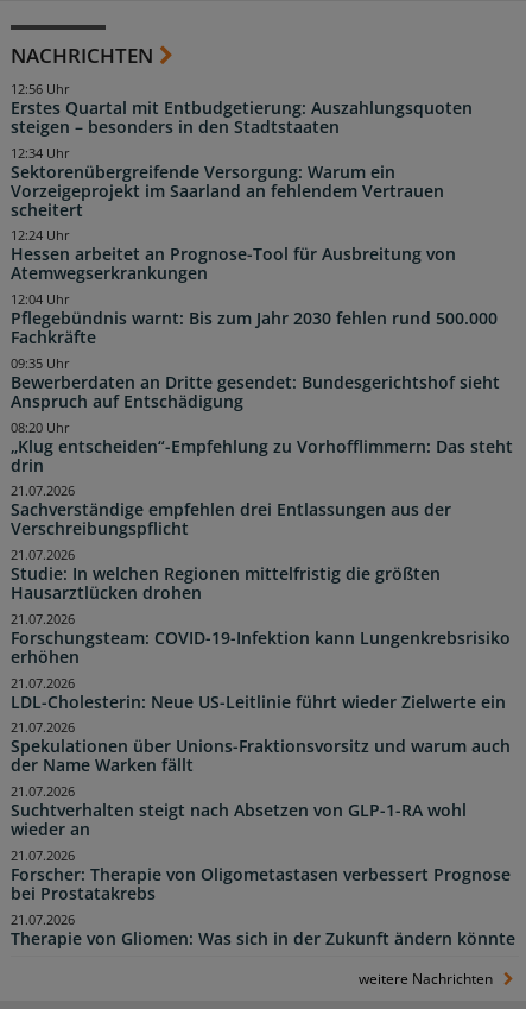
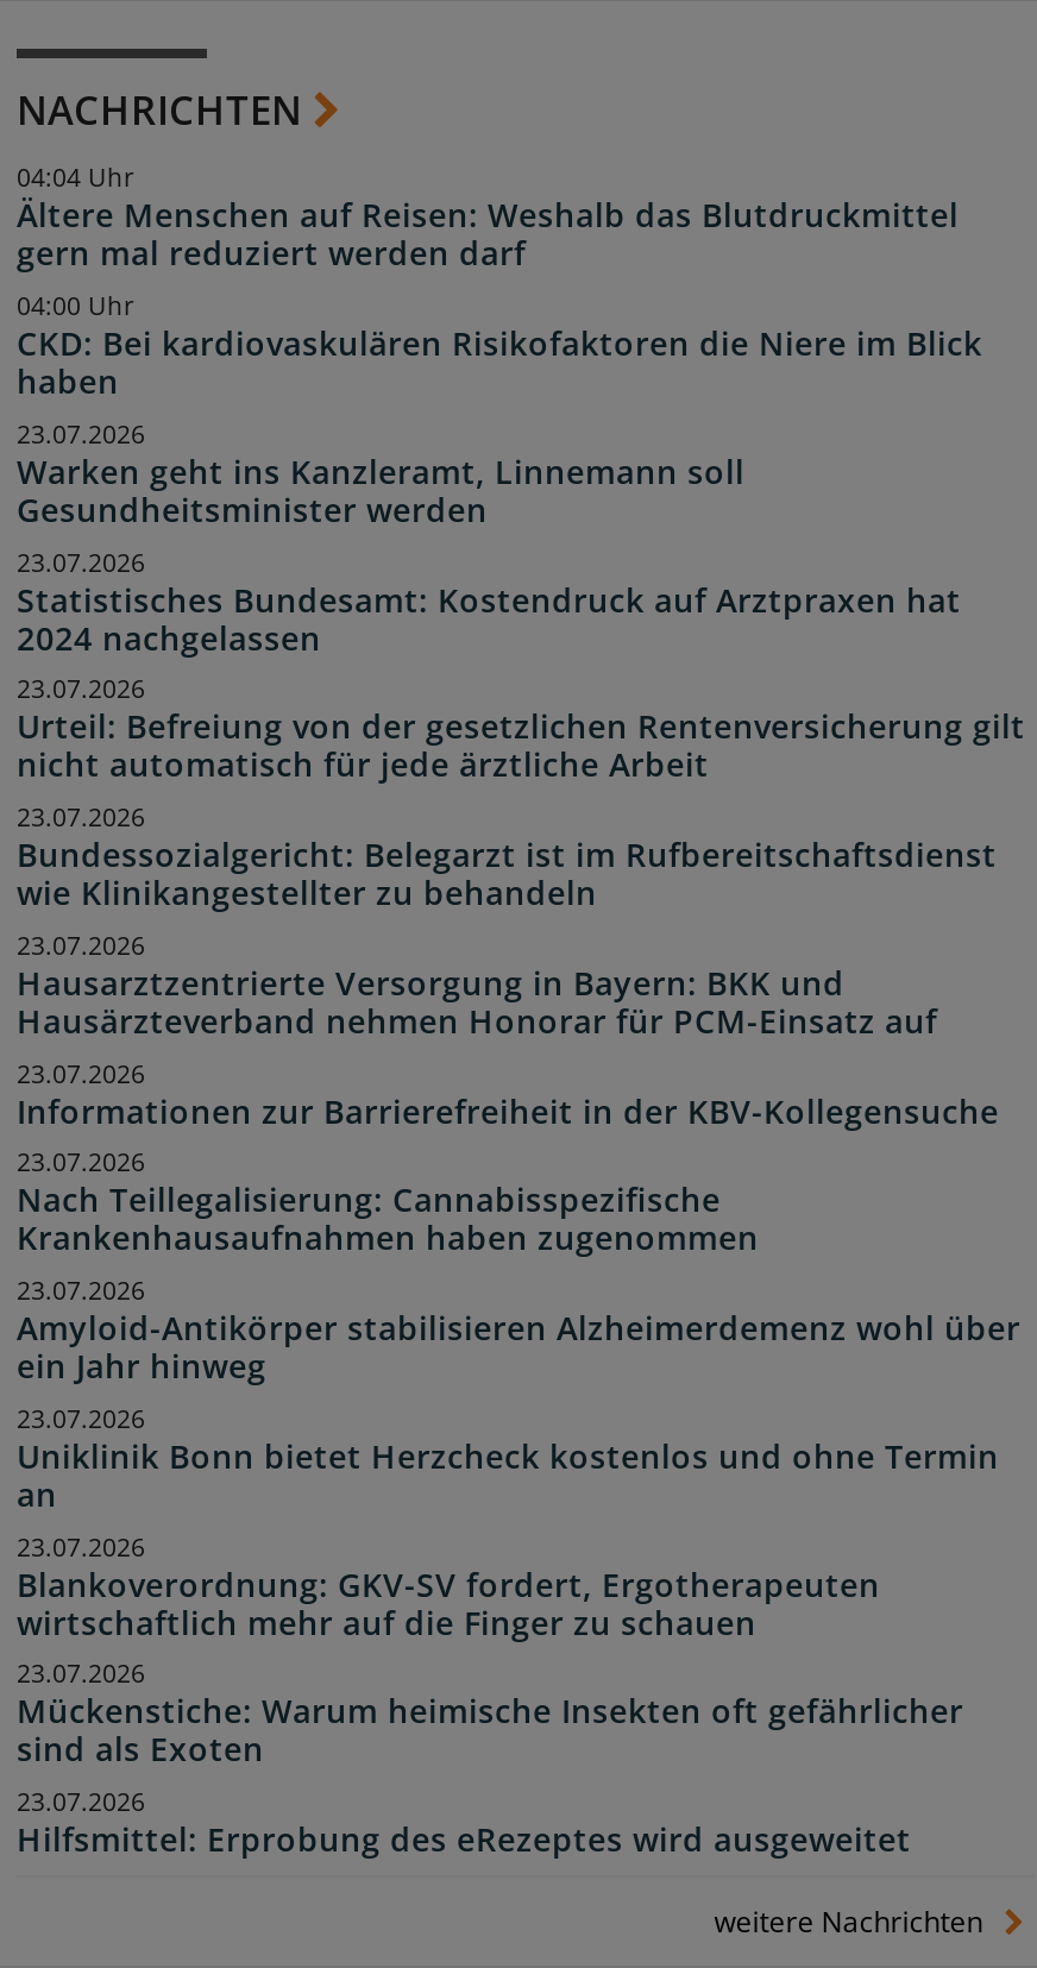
- 12:56 Uhr
+ 04:04 Uhr

- Erstes Quartal mit Entbudgetierung: Auszahlungsquoten
- steigen – besonders in den Stadtstaaten
+ Ältere Menschen auf Reisen: Weshalb das Blutdruckmittel
+ gern mal reduziert werden darf

- 12:34 Uhr
+ 04:00 Uhr

- Sektorenübergreifende Versorgung: Warum ein
- Vorzeigeprojekt im Saarland an fehlendem Vertrauen
- scheitert
+ CKD: Bei kardiovaskulären Risikofaktoren die Niere im Blick
+ haben

- 12:24 Uhr
+ 23.07.2026

- Hessen arbeitet an Prognose-Tool für Ausbreitung von
- Atemwegserkrankungen
+ Warken geht ins Kanzleramt, Linnemann soll
+ Gesundheitsminister werden

- 12:04 Uhr
+ 23.07.2026

- Pflegebündnis warnt: Bis zum Jahr 2030 fehlen rund 500.000
- Fachkräfte
+ Statistisches Bundesamt: Kostendruck auf Arztpraxen hat
+ 2024 nachgelassen

- 09:35 Uhr
+ 23.07.2026

- Bewerberdaten an Dritte gesendet: Bundesgerichtshof sieht
- Anspruch auf Entschädigung
+ Urteil: Befreiung von der gesetzlichen Rentenversicherung gilt
+ nicht automatisch für jede ärztliche Arbeit

- 08:20 Uhr
+ 23.07.2026

- „Klug entscheiden“-Empfehlung zu Vorhofflimmern: Das steht
- drin
+ Bundessozialgericht: Belegarzt ist im Rufbereitschaftsdienst
+ wie Klinikangestellter zu behandeln

- 21.07.2026
+ 23.07.2026

- Sachverständige empfehlen drei Entlassungen aus der
- Verschreibungspflicht
+ Hausarztzentrierte Versorgung in Bayern: BKK und
+ Hausärzteverband nehmen Honorar für PCM-Einsatz auf

- 21.07.2026
+ 23.07.2026

- Studie: In welchen Regionen mittelfristig die größten
- Hausarztlücken drohen
+ Informationen zur Barrierefreiheit in der KBV-Kollegensuche

- 21.07.2026
+ 23.07.2026

- Forschungsteam: COVID-19-Infektion kann Lungenkrebsrisiko
- erhöhen
+ Nach Teillegalisierung: Cannabisspezifische
+ Krankenhausaufnahmen haben zugenommen

- 21.07.2026
+ 23.07.2026

- LDL-Cholesterin: Neue US-Leitlinie führt wieder Zielwerte ein
+ Amyloid-Antikörper stabilisieren Alzheimerdemenz wohl über
+ ein Jahr hinweg

- 21.07.2026
+ 23.07.2026

- Spekulationen über Unions-Fraktionsvorsitz und warum auch
- der Name Warken fällt
+ Uniklinik Bonn bietet Herzcheck kostenlos und ohne Termin
+ an

- 21.07.2026
+ 23.07.2026

- Suchtverhalten steigt nach Absetzen von GLP-1-RA wohl
- wieder an
+ Blankoverordnung: GKV-SV fordert, Ergotherapeuten
+ wirtschaftlich mehr auf die Finger zu schauen

- 21.07.2026
+ 23.07.2026

- Forscher: Therapie von Oligometastasen verbessert Prognose
- bei Prostatakrebs
+ Mückenstiche: Warum heimische Insekten oft gefährlicher
+ sind als Exoten

- 21.07.2026
+ 23.07.2026

- Therapie von Gliomen: Was sich in der Zukunft ändern könnte
+ Hilfsmittel: Erprobung des eRezeptes wird ausgeweitet
